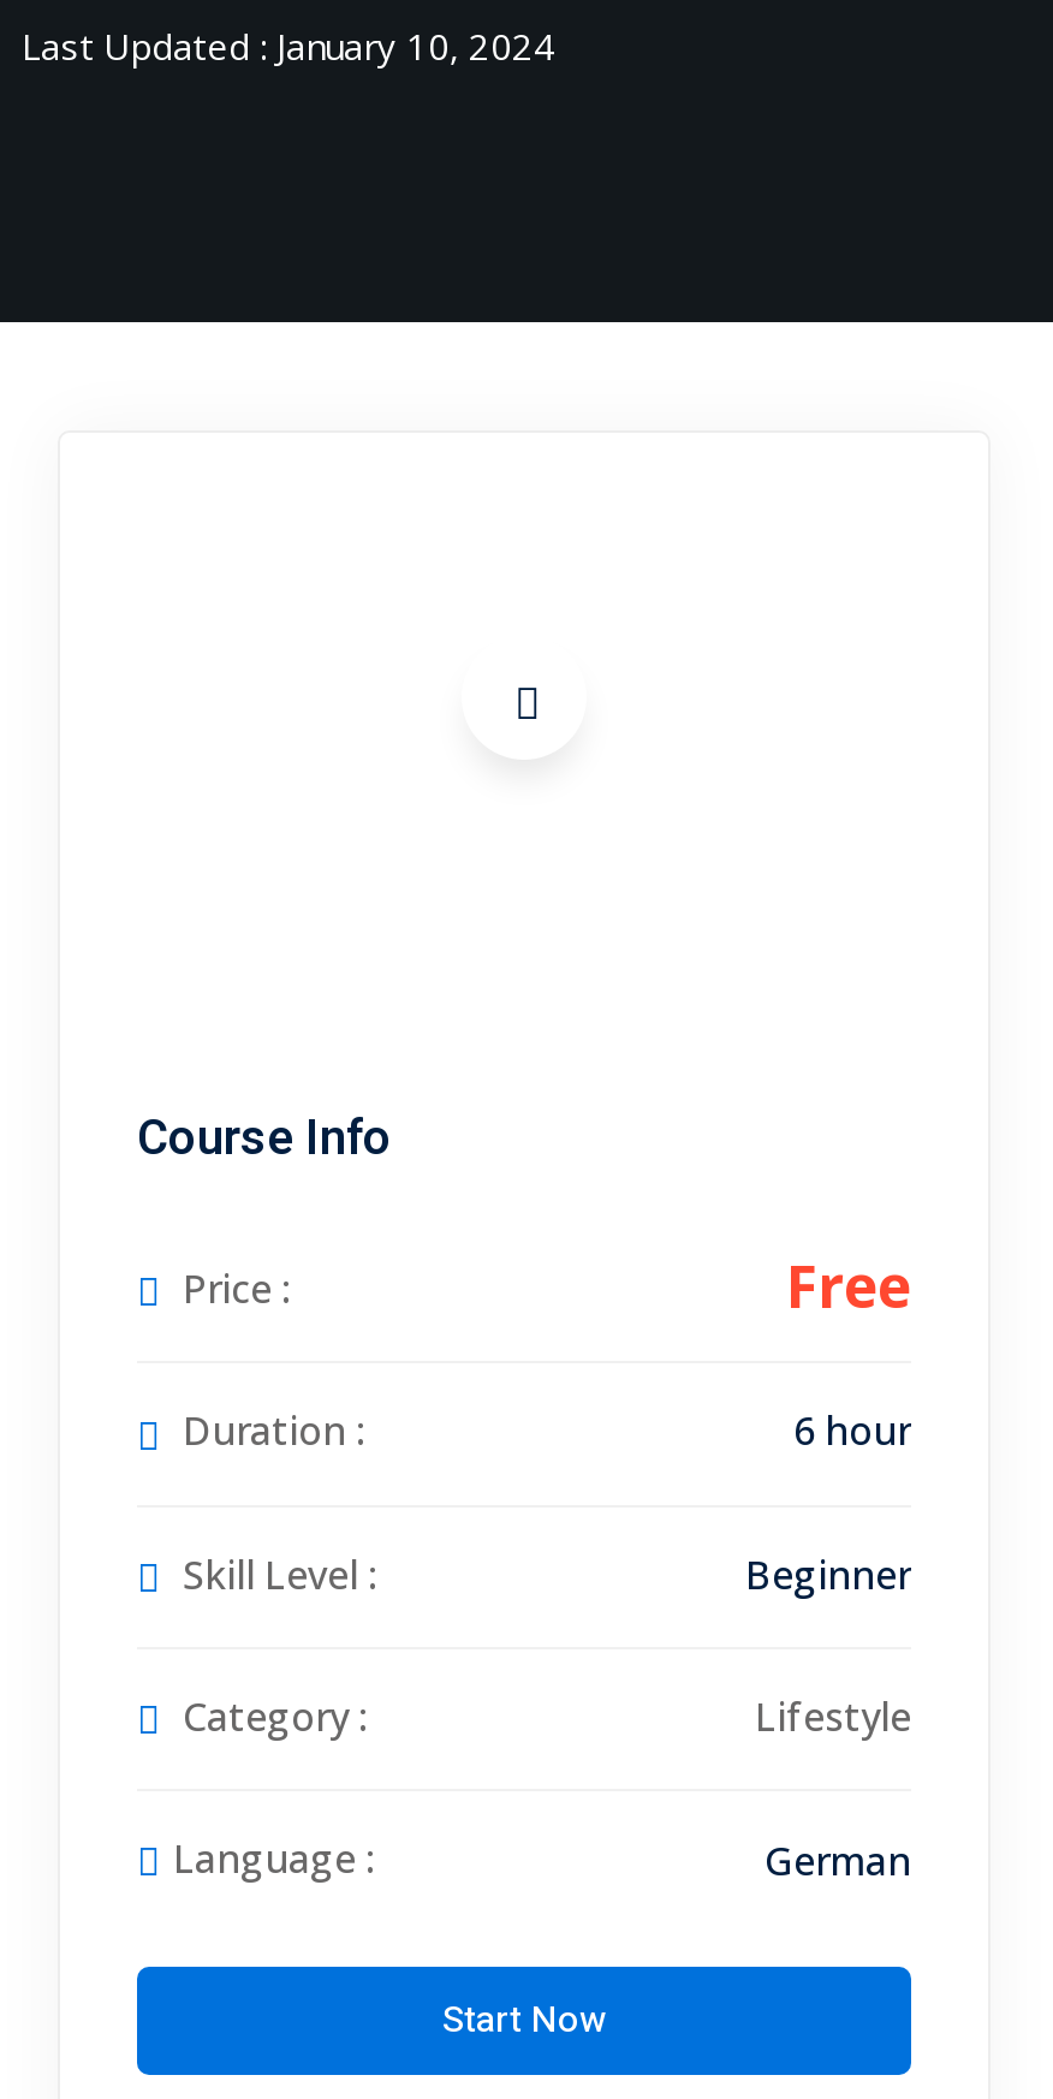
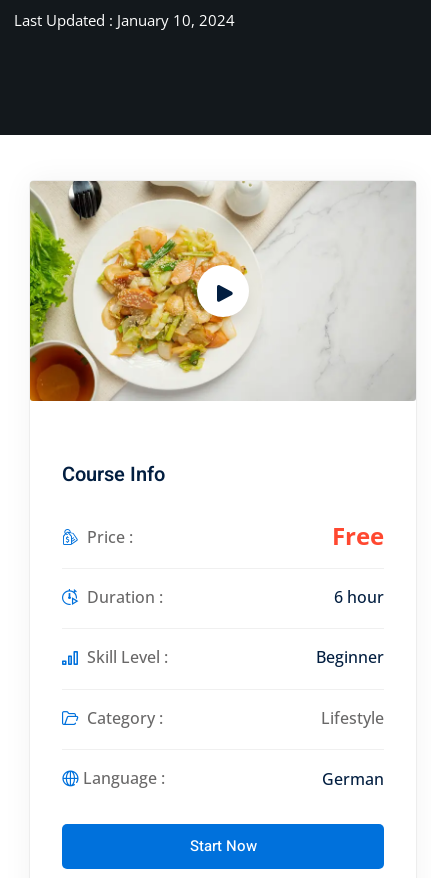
+ [image]
